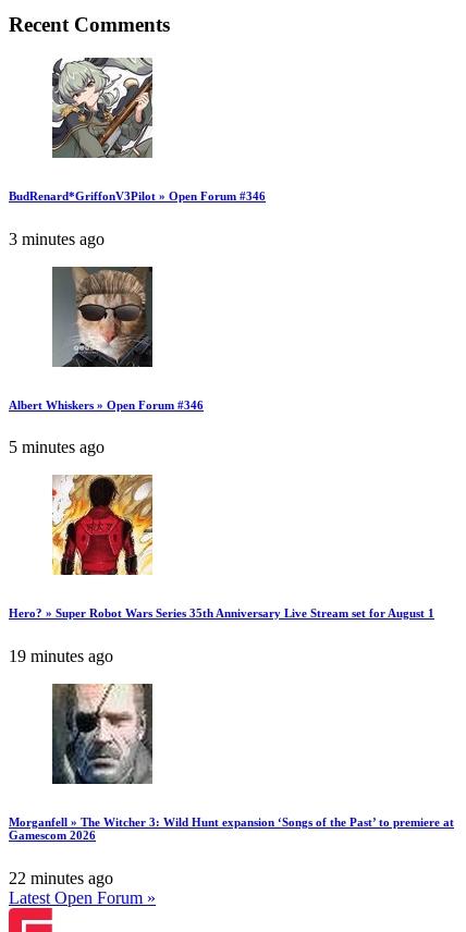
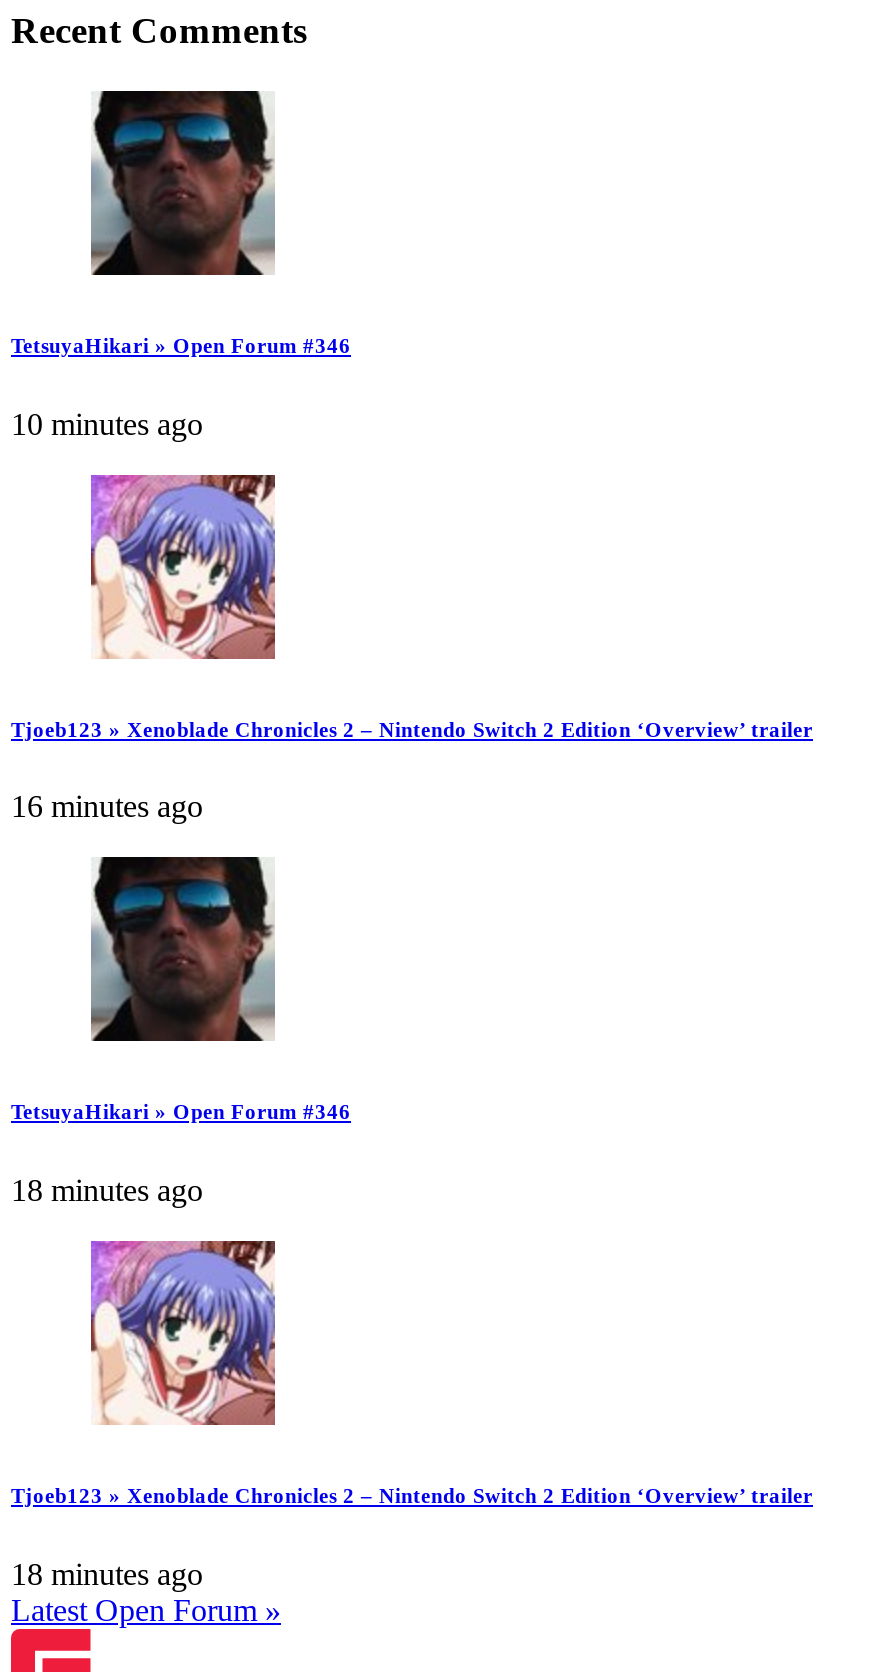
- [image]
- BudRenard*GriffonV3Pilot » Open Forum #346
+ [image]
+ TetsuyaHikari » Open Forum #346

- 3 minutes ago
+ 10 minutes ago

- [image]
- Albert Whiskers » Open Forum #346
+ [image]
+ Tjoeb123 » Xenoblade Chronicles 2 – Nintendo Switch 2 Edition ‘Overview’ trailer

- 5 minutes ago
+ 16 minutes ago

- [image]
- Hero? » Super Robot Wars Series 35th Anniversary Live Stream set for August 1
+ [image]
+ TetsuyaHikari » Open Forum #346

- 19 minutes ago
+ 18 minutes ago

- [image]
- Morganfell » The Witcher 3: Wild Hunt expansion ‘Songs of the Past’ to premiere at
- Gamescom 2026
+ [image]
+ Tjoeb123 » Xenoblade Chronicles 2 – Nintendo Switch 2 Edition ‘Overview’ trailer

- 22 minutes ago
+ 18 minutes ago
